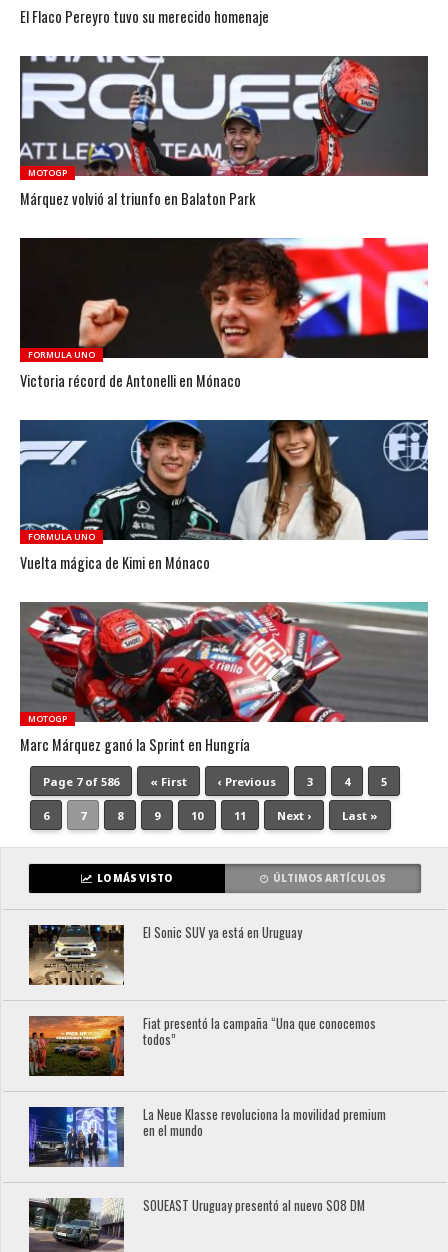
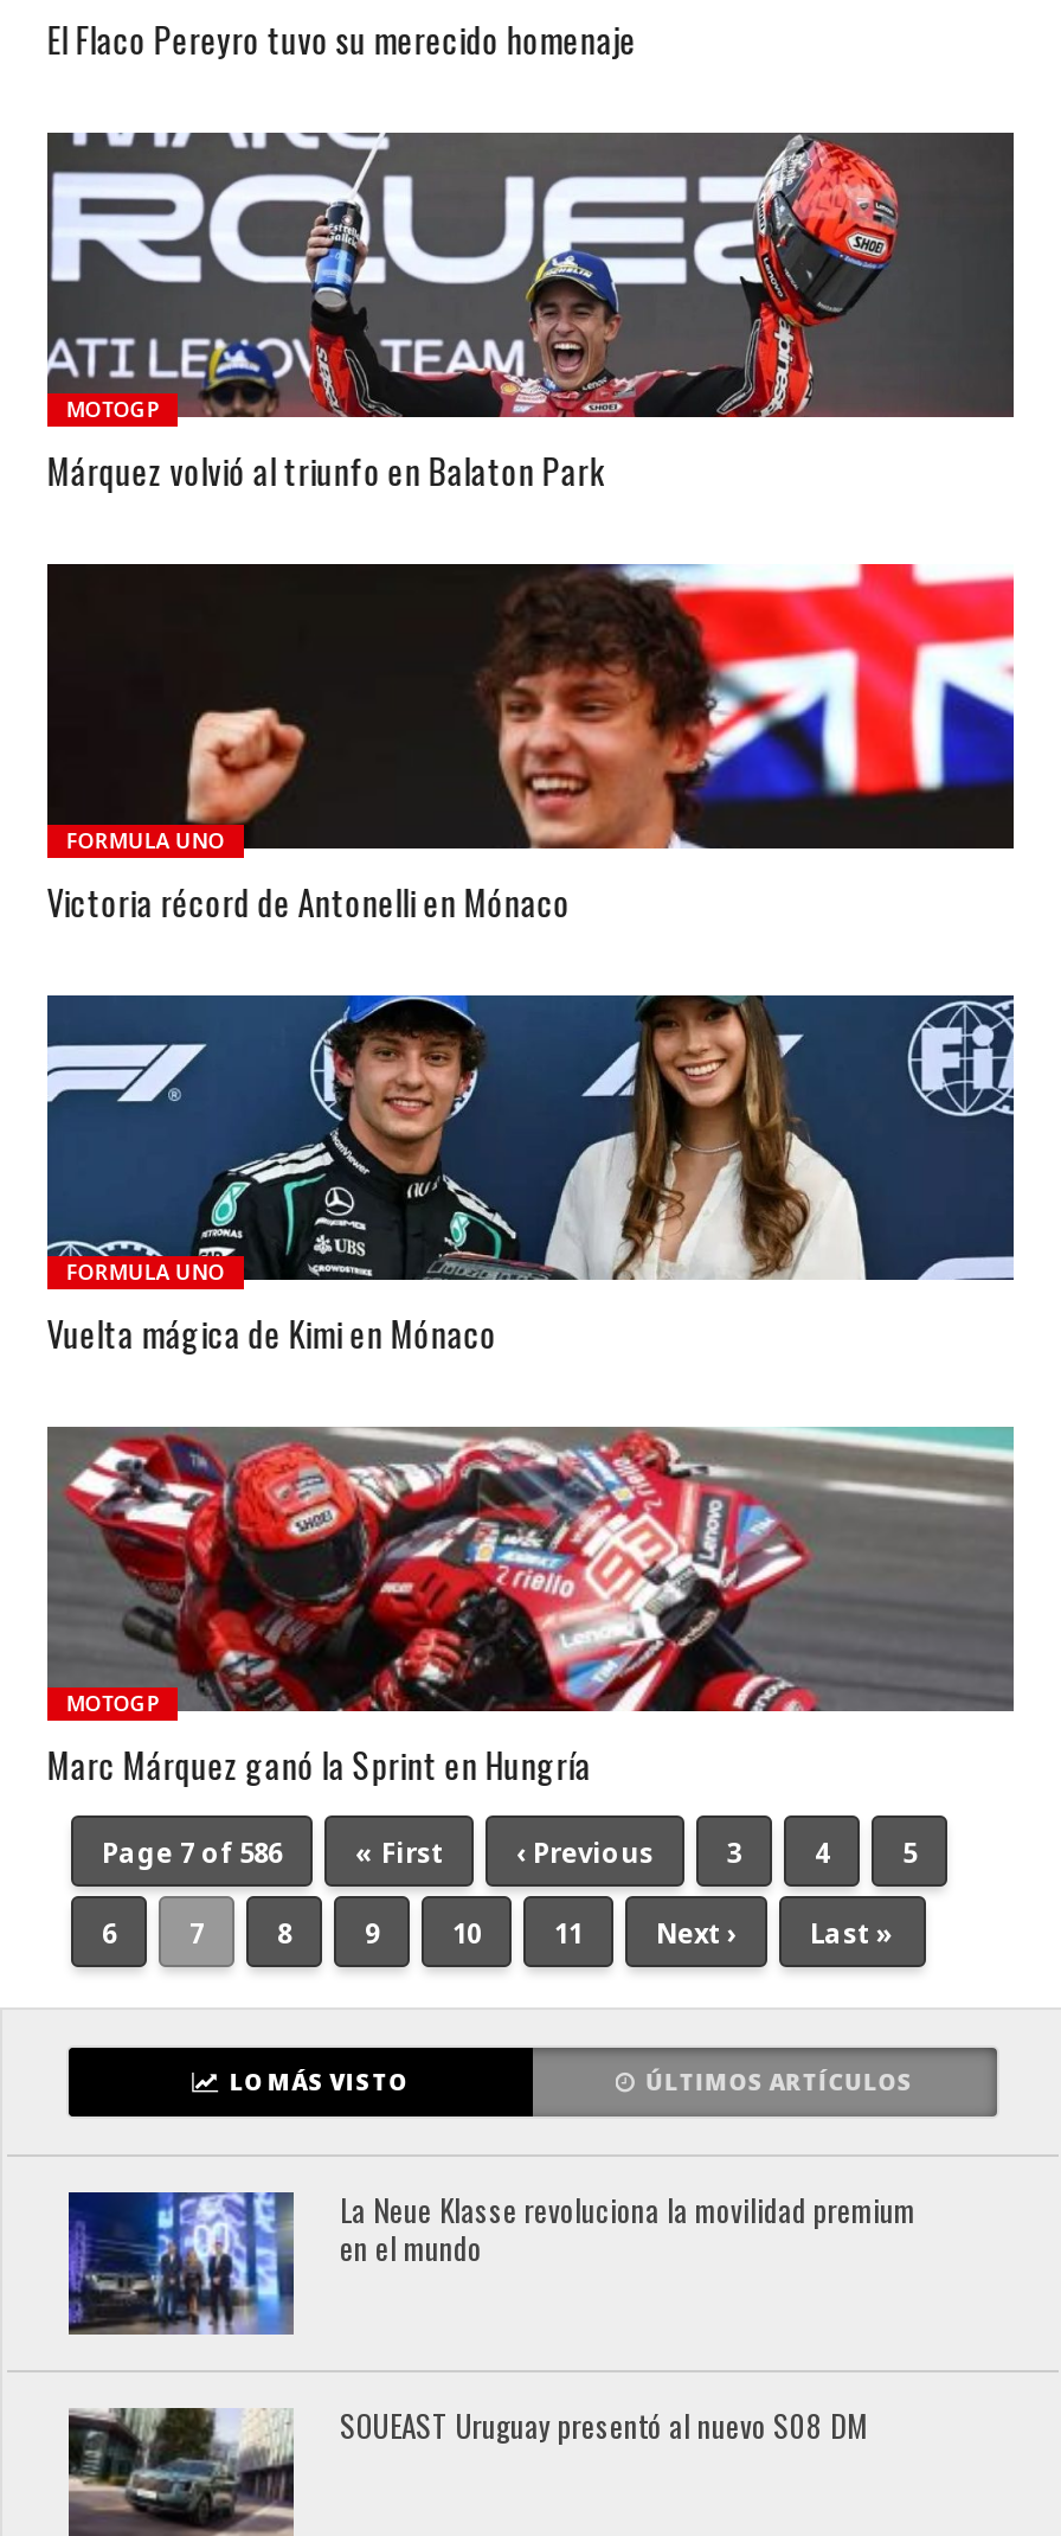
- [image]
- El Sonic SUV ya está en Uruguay

- [image]
- Fiat presentó la campaña “Una que conocemos
- todos”
